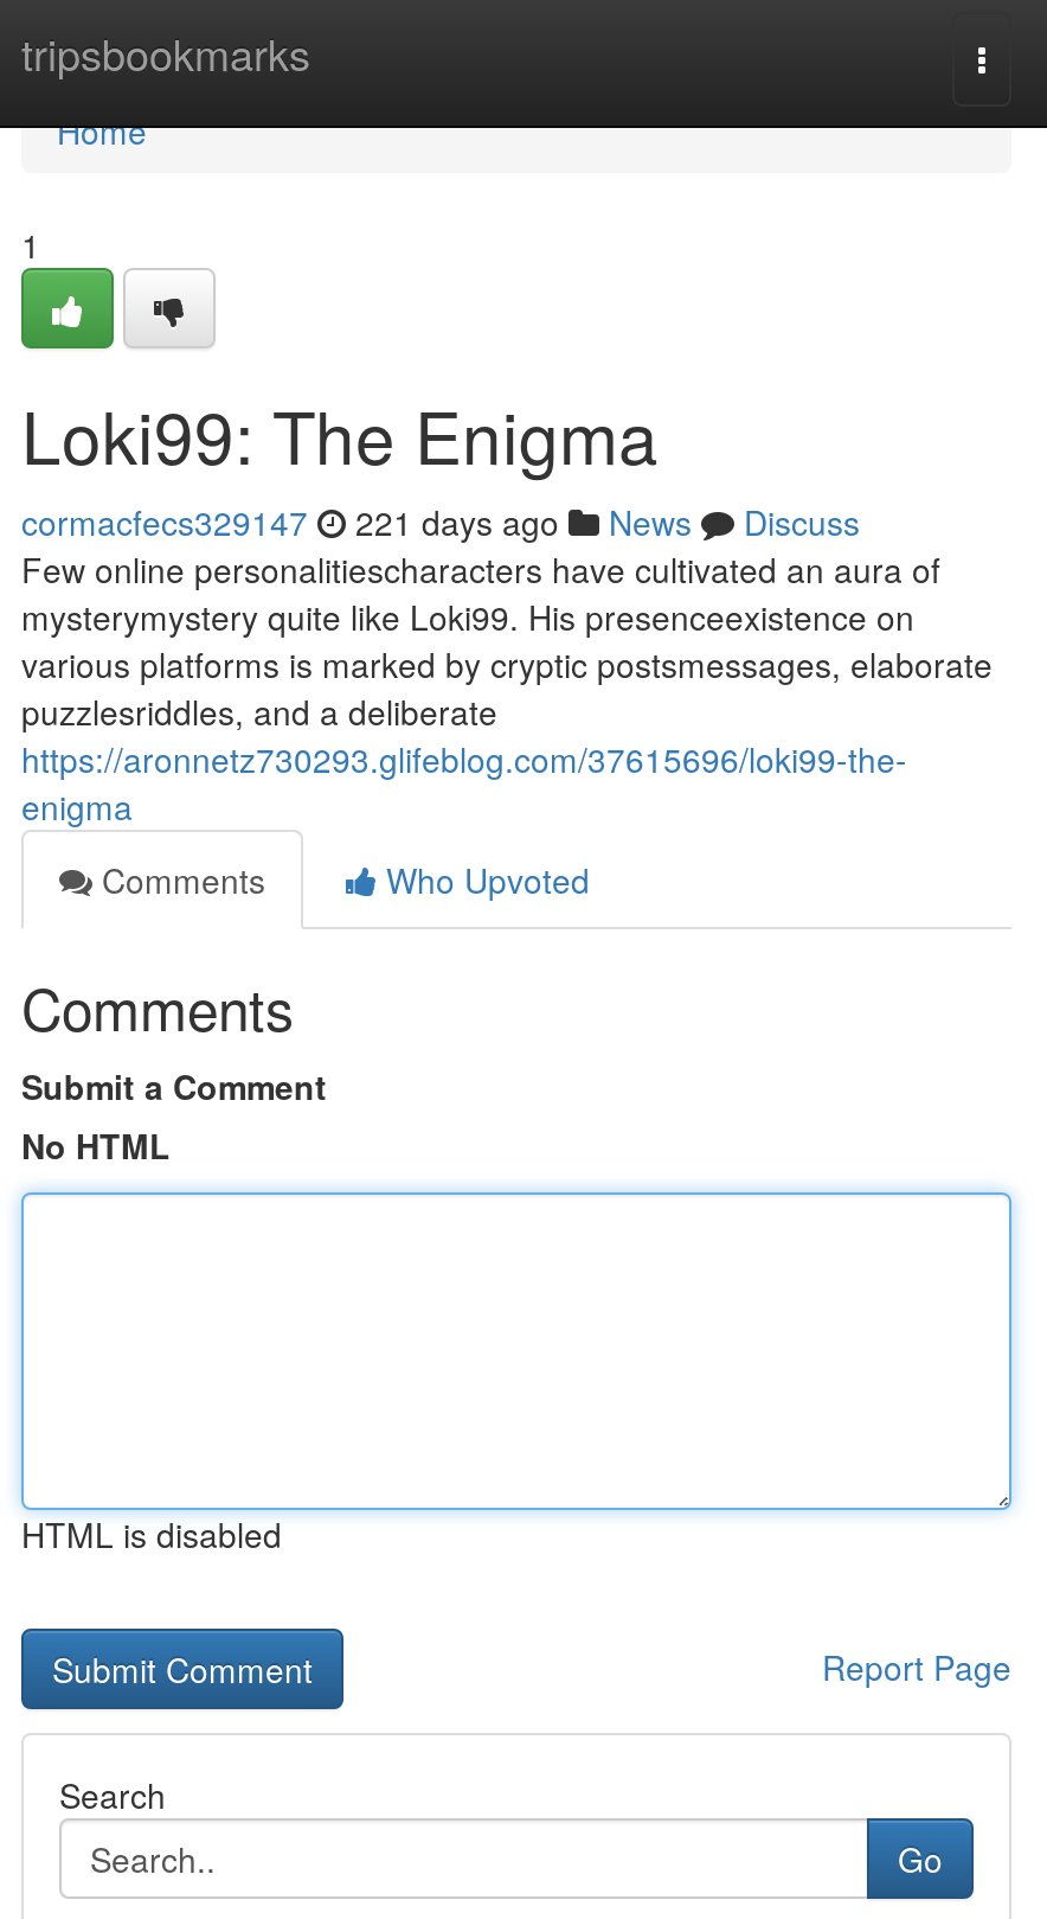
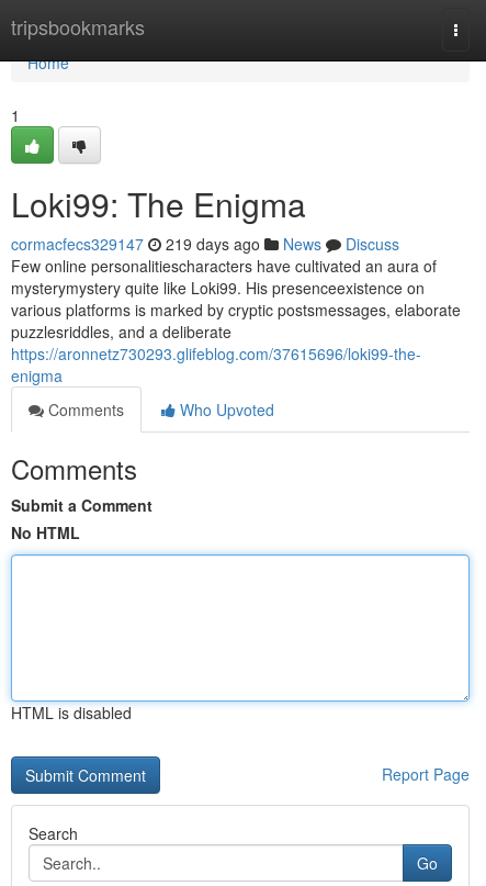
- cormacfecs329147 221 days ago News Discuss
+ cormacfecs329147 219 days ago News Discuss
